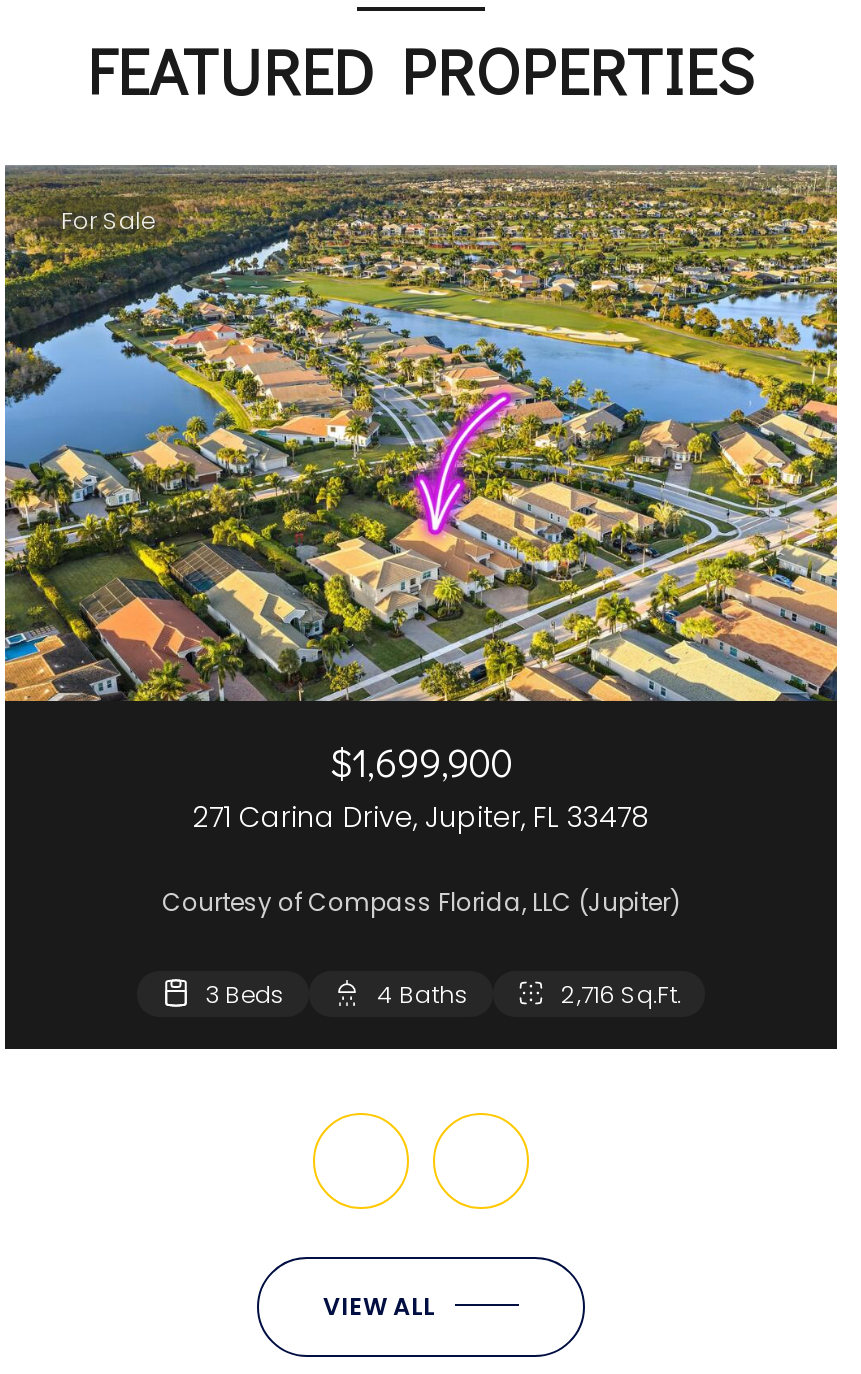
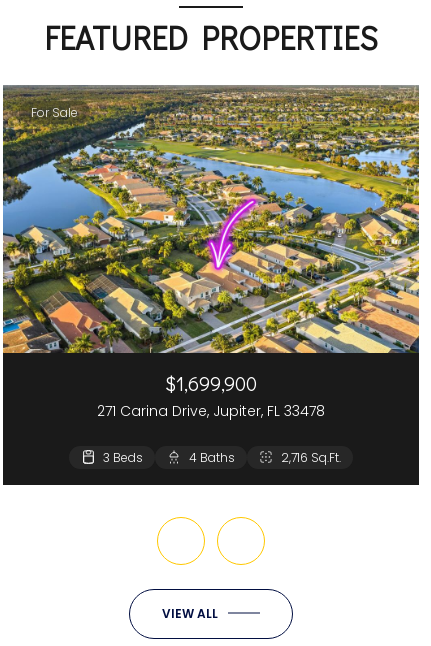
- Courtesy of Compass Florida, LLC (Jupiter)
